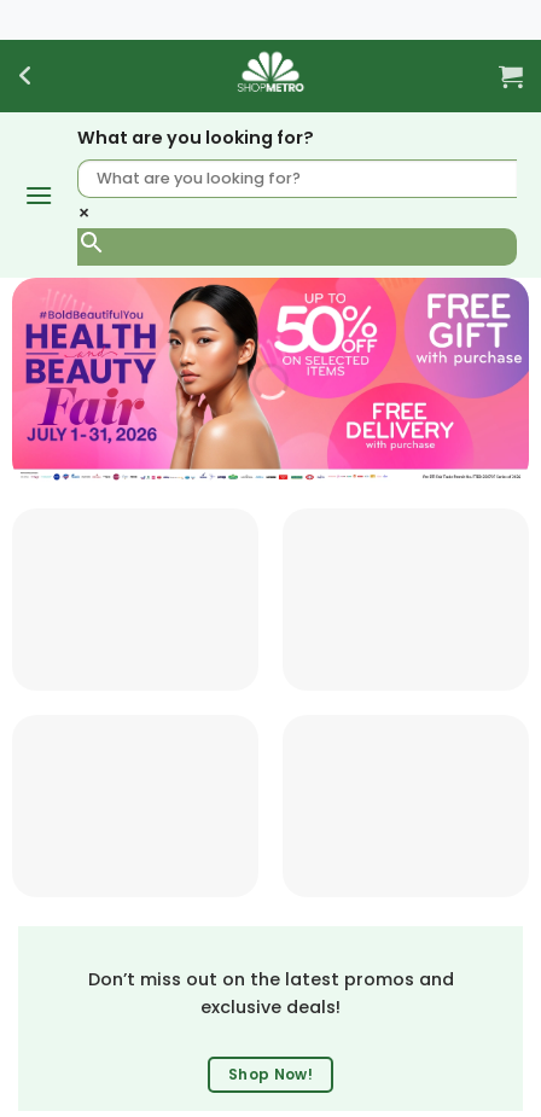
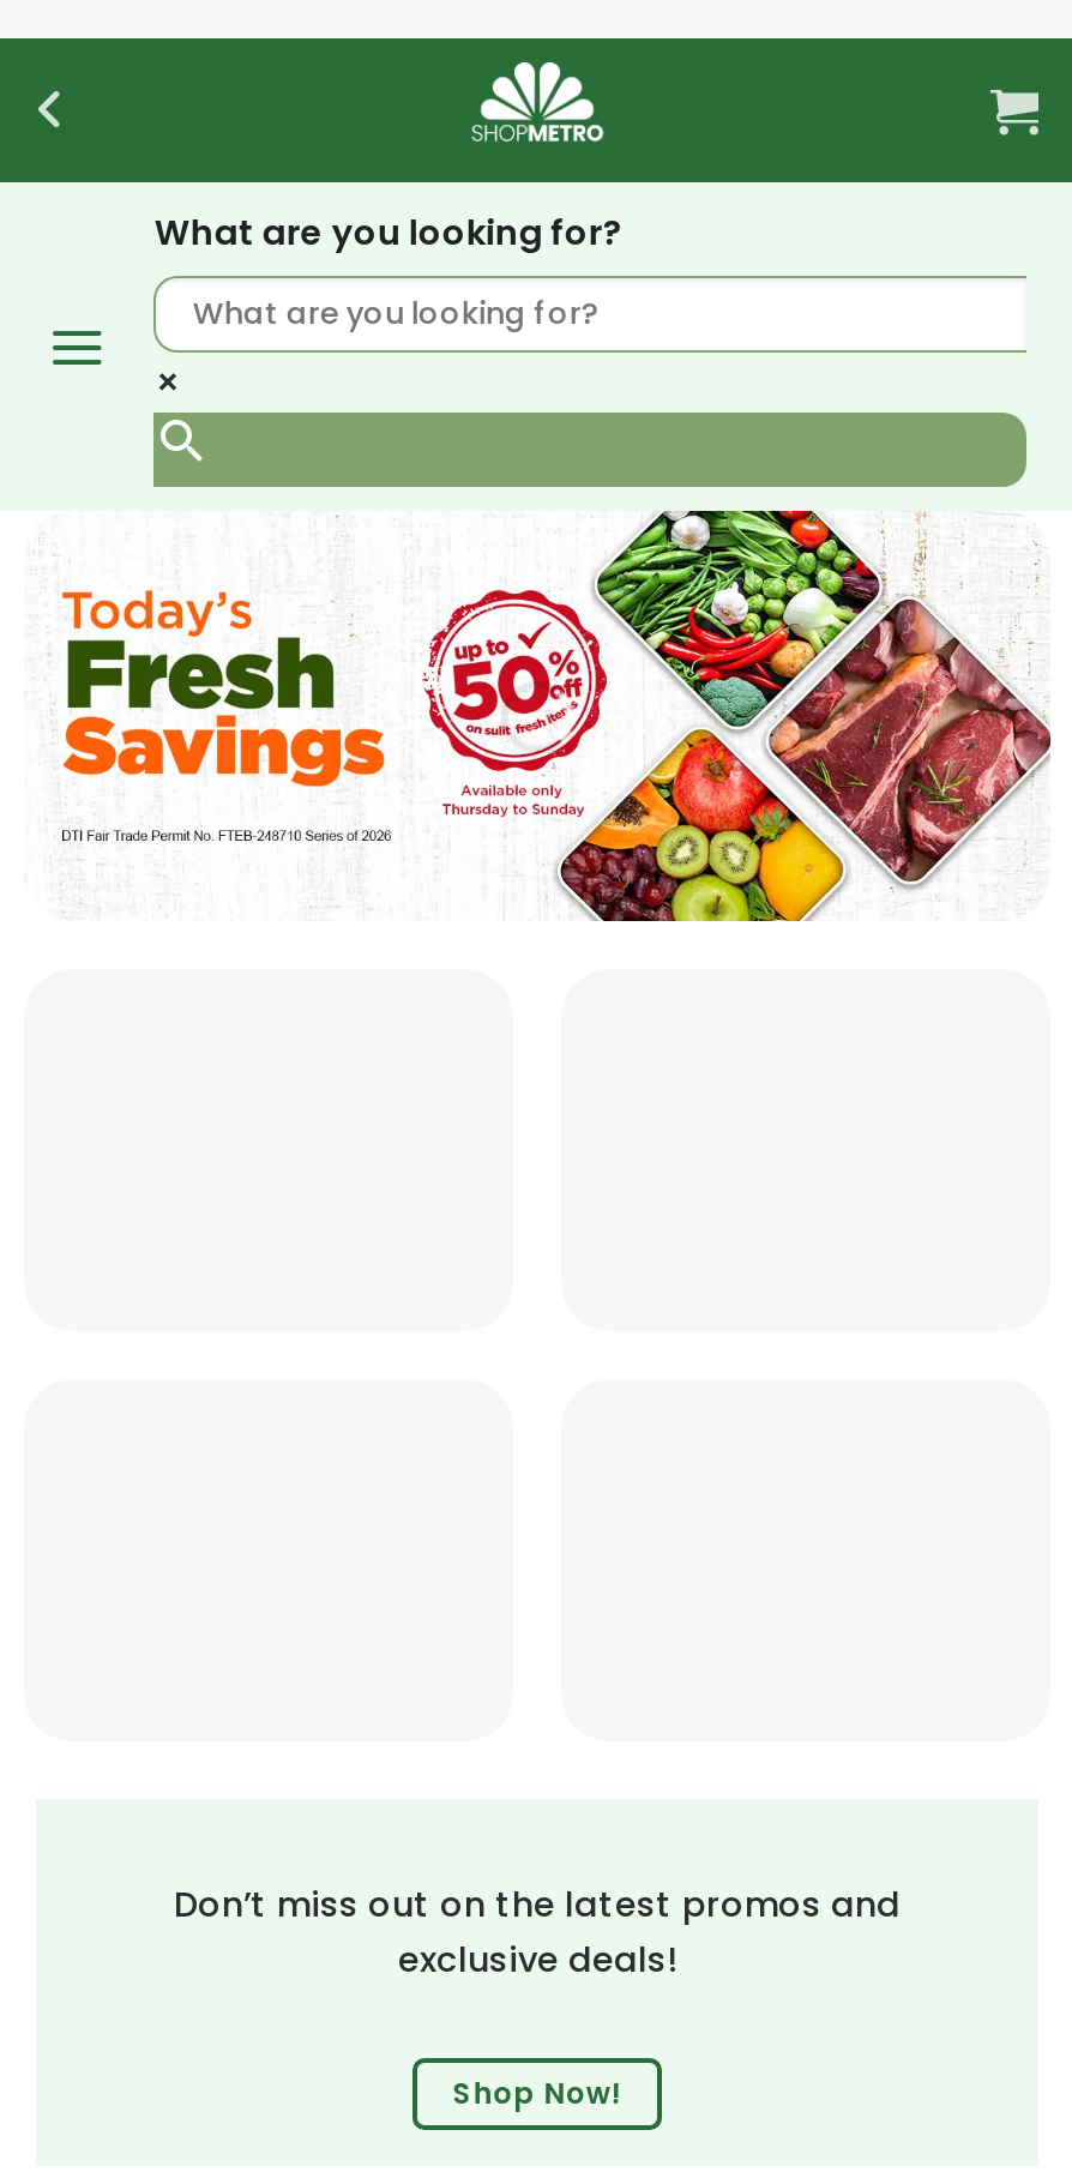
- [image]
+ [image]
